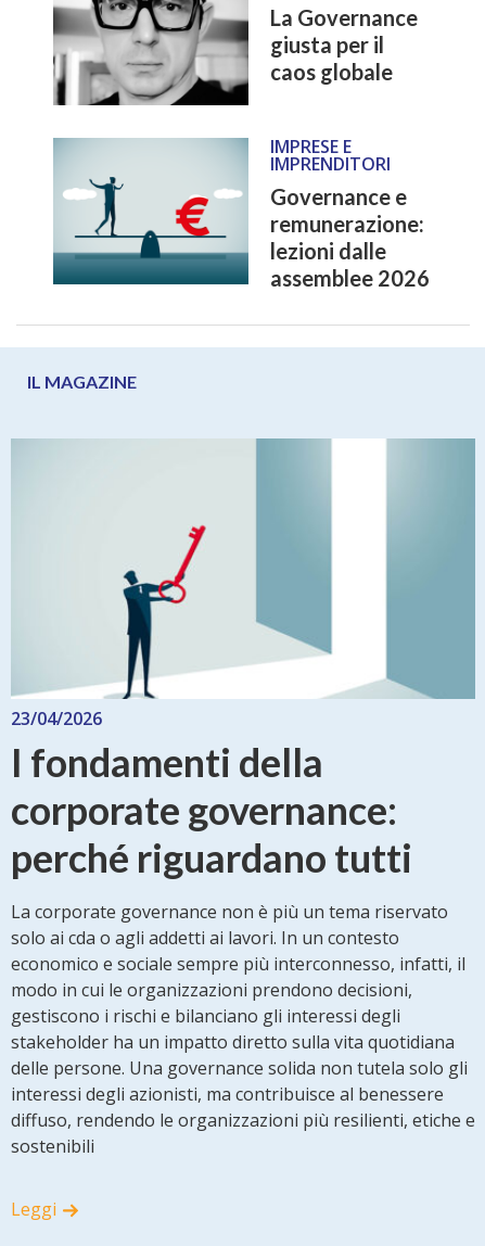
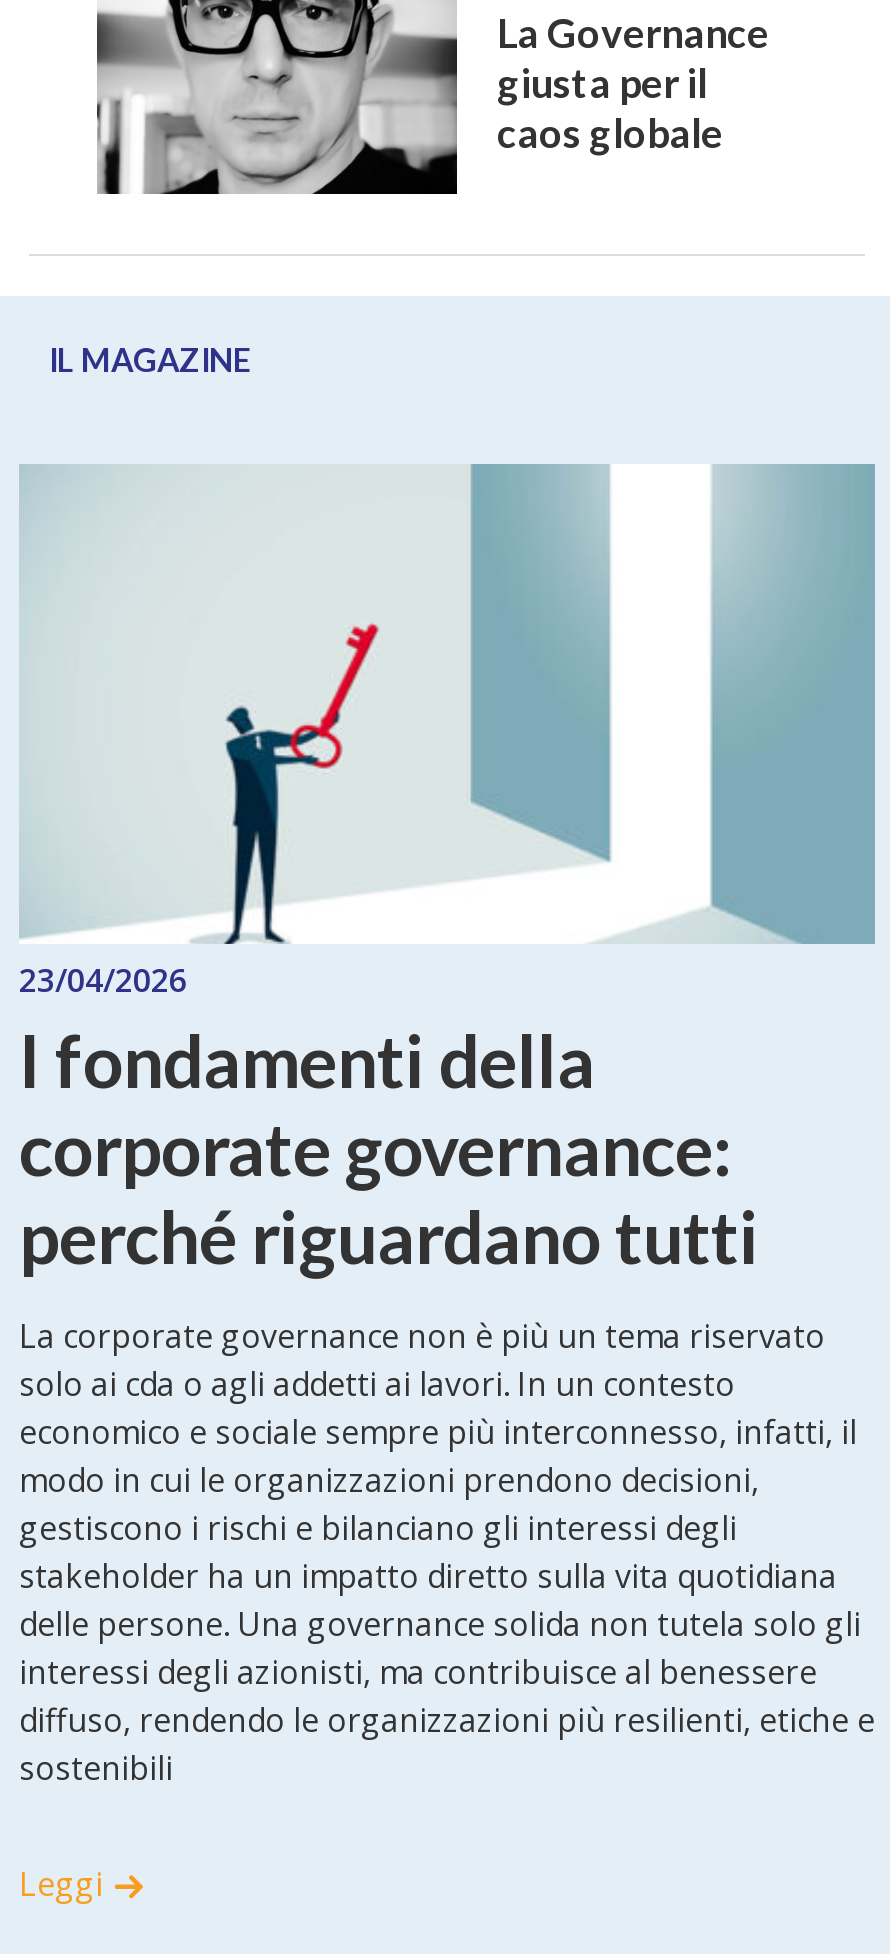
- [image]
- IMPRESE E
- IMPRENDITORI
- Governance e
- remunerazione:
- lezioni dalle
- assemblee 2026
